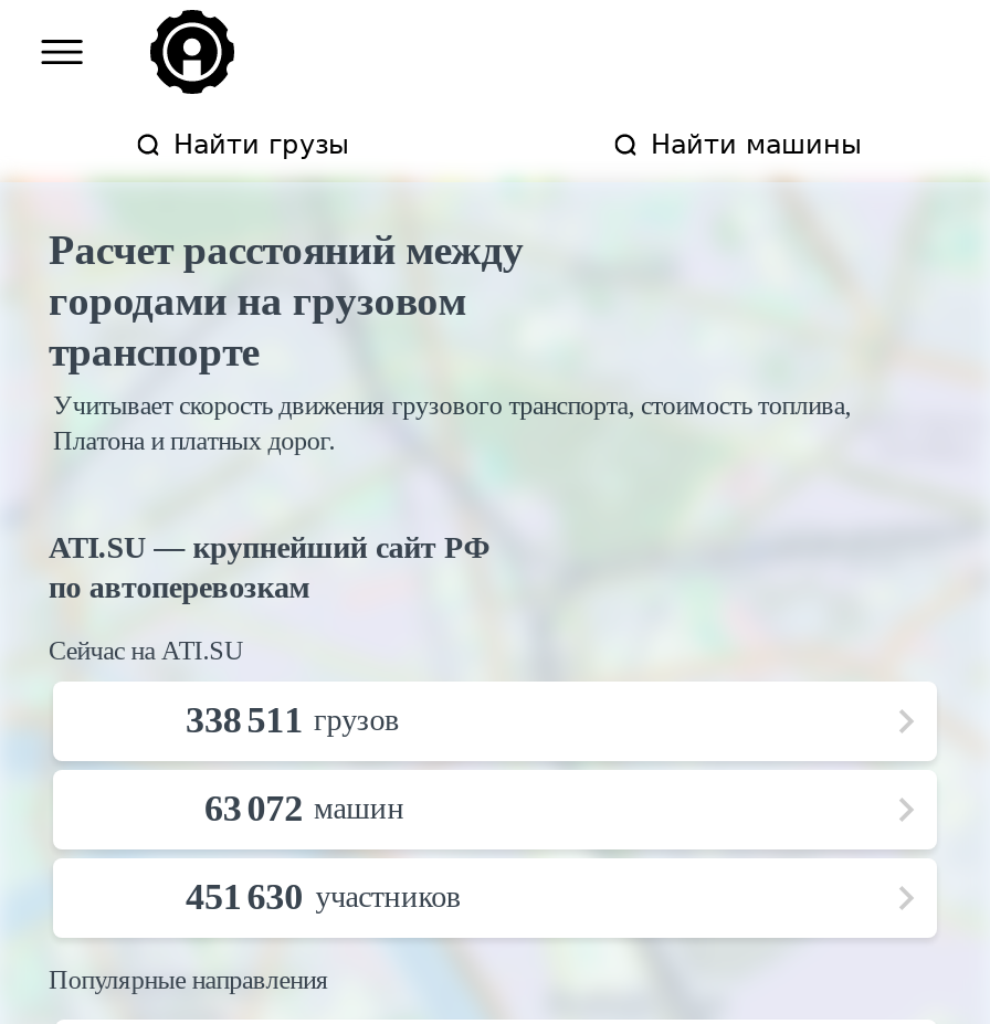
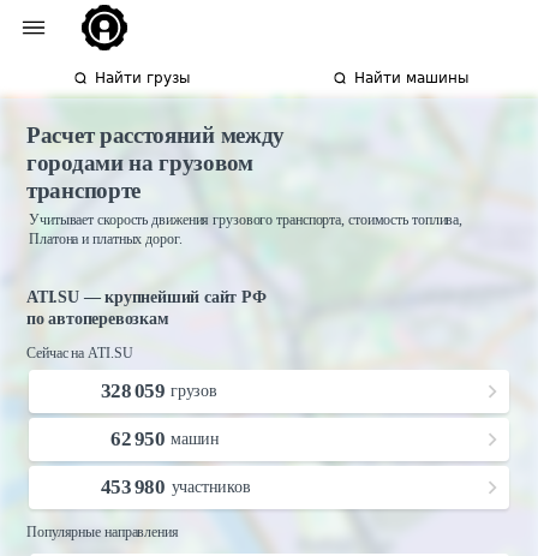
- 338 511 грузов
+ 328 059 грузов

- 63 072 машин
+ 62 950 машин

- 451 630 участников
+ 453 980 участников
